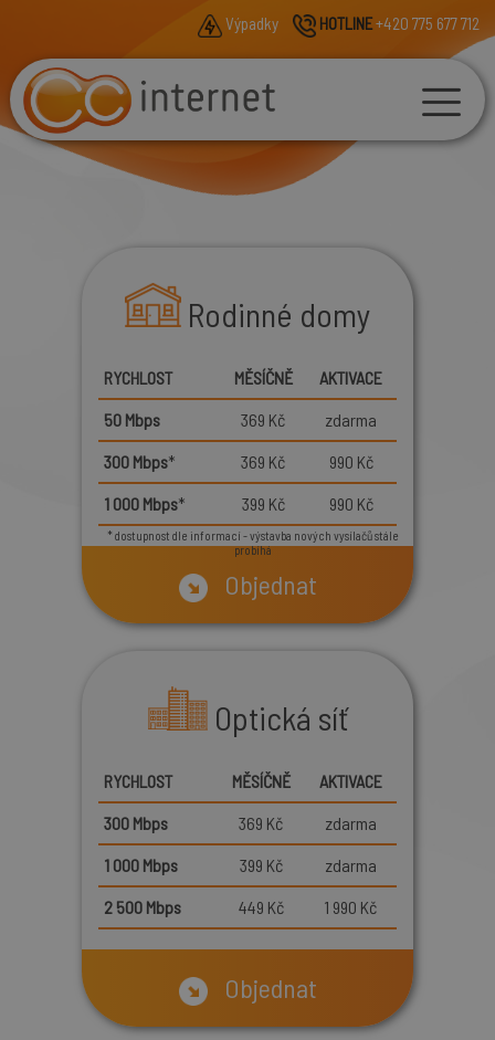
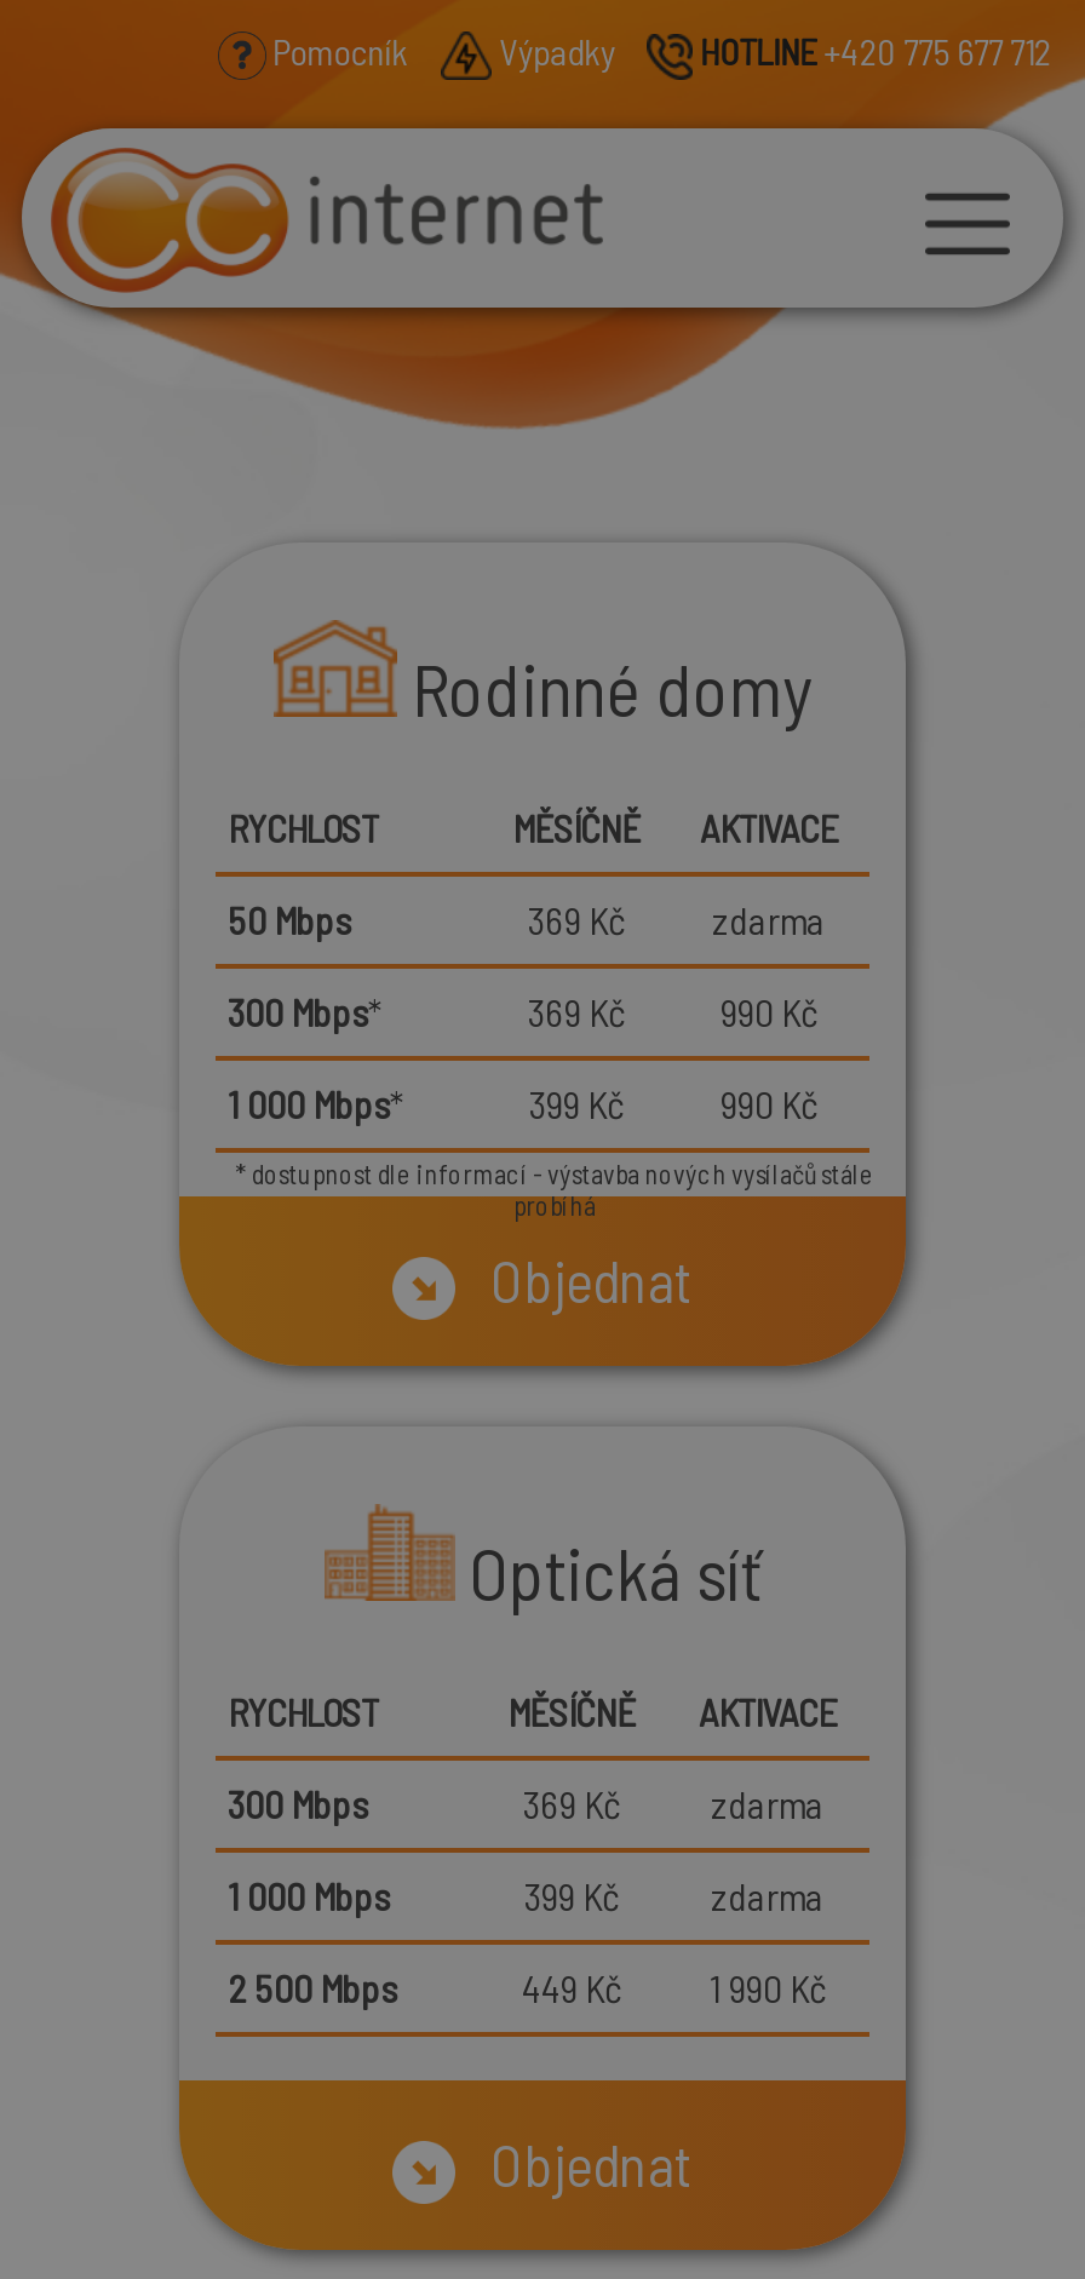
+ Pomocník
